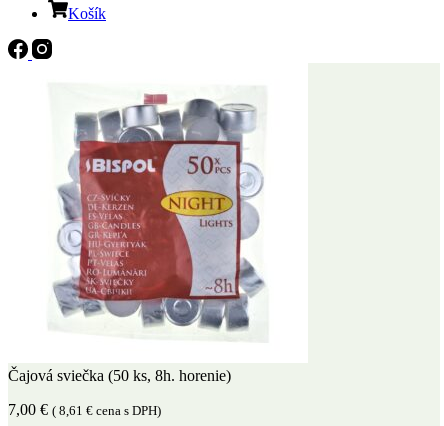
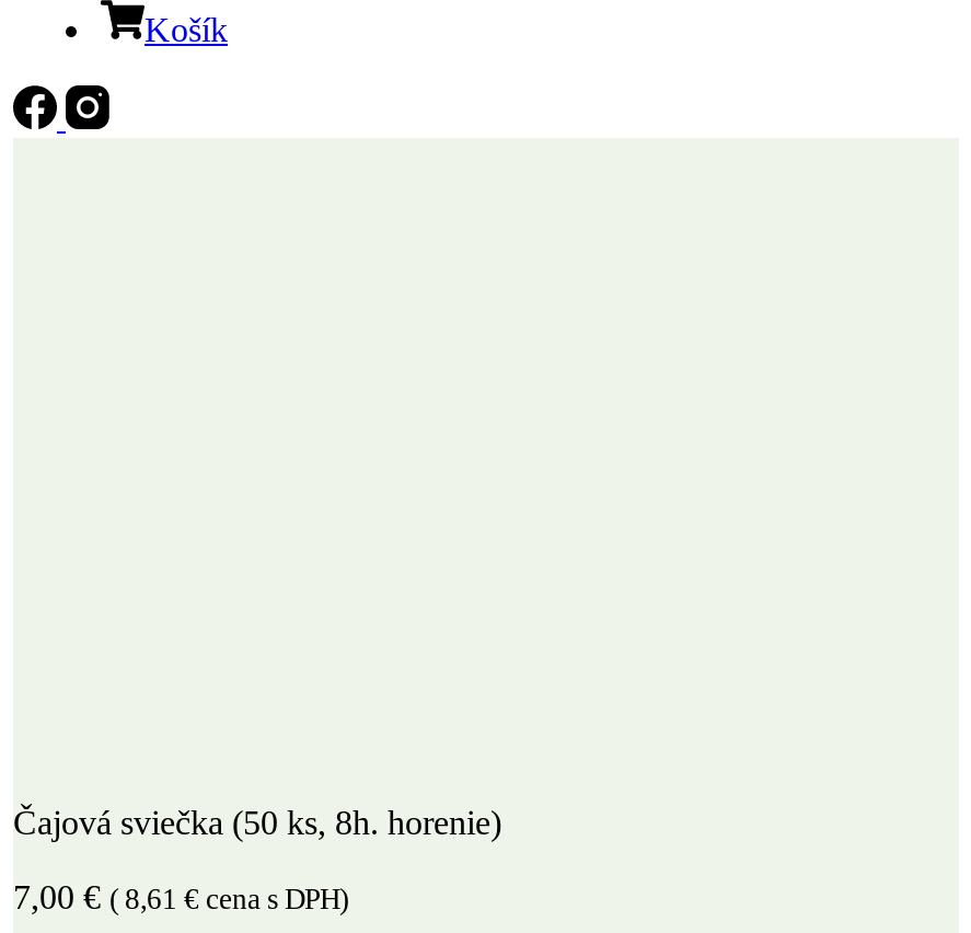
- [image]
